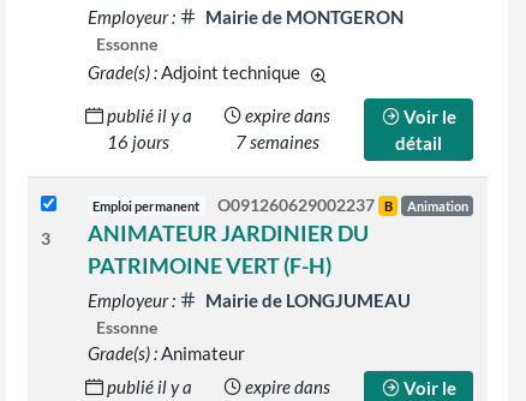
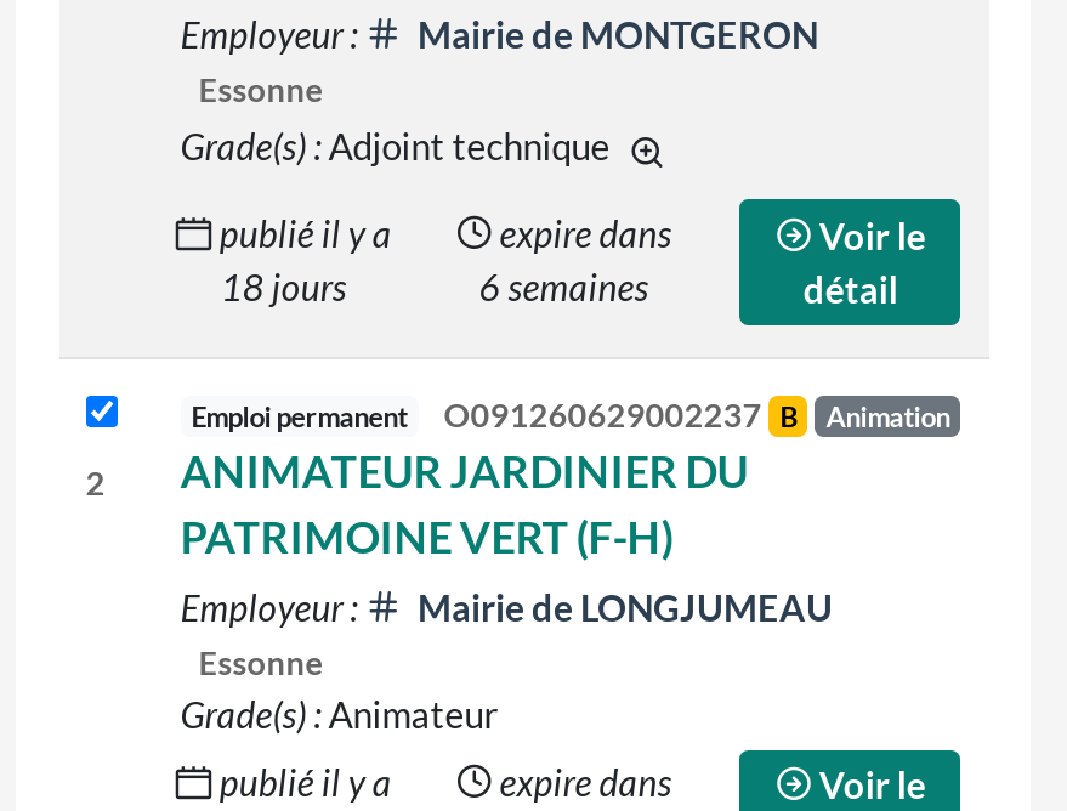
- 16 jours
+ 18 jours

- 7 semaines
+ 6 semaines

- 3 ANIMATEUR JARDINIER DU
+ 2 ANIMATEUR JARDINIER DU
